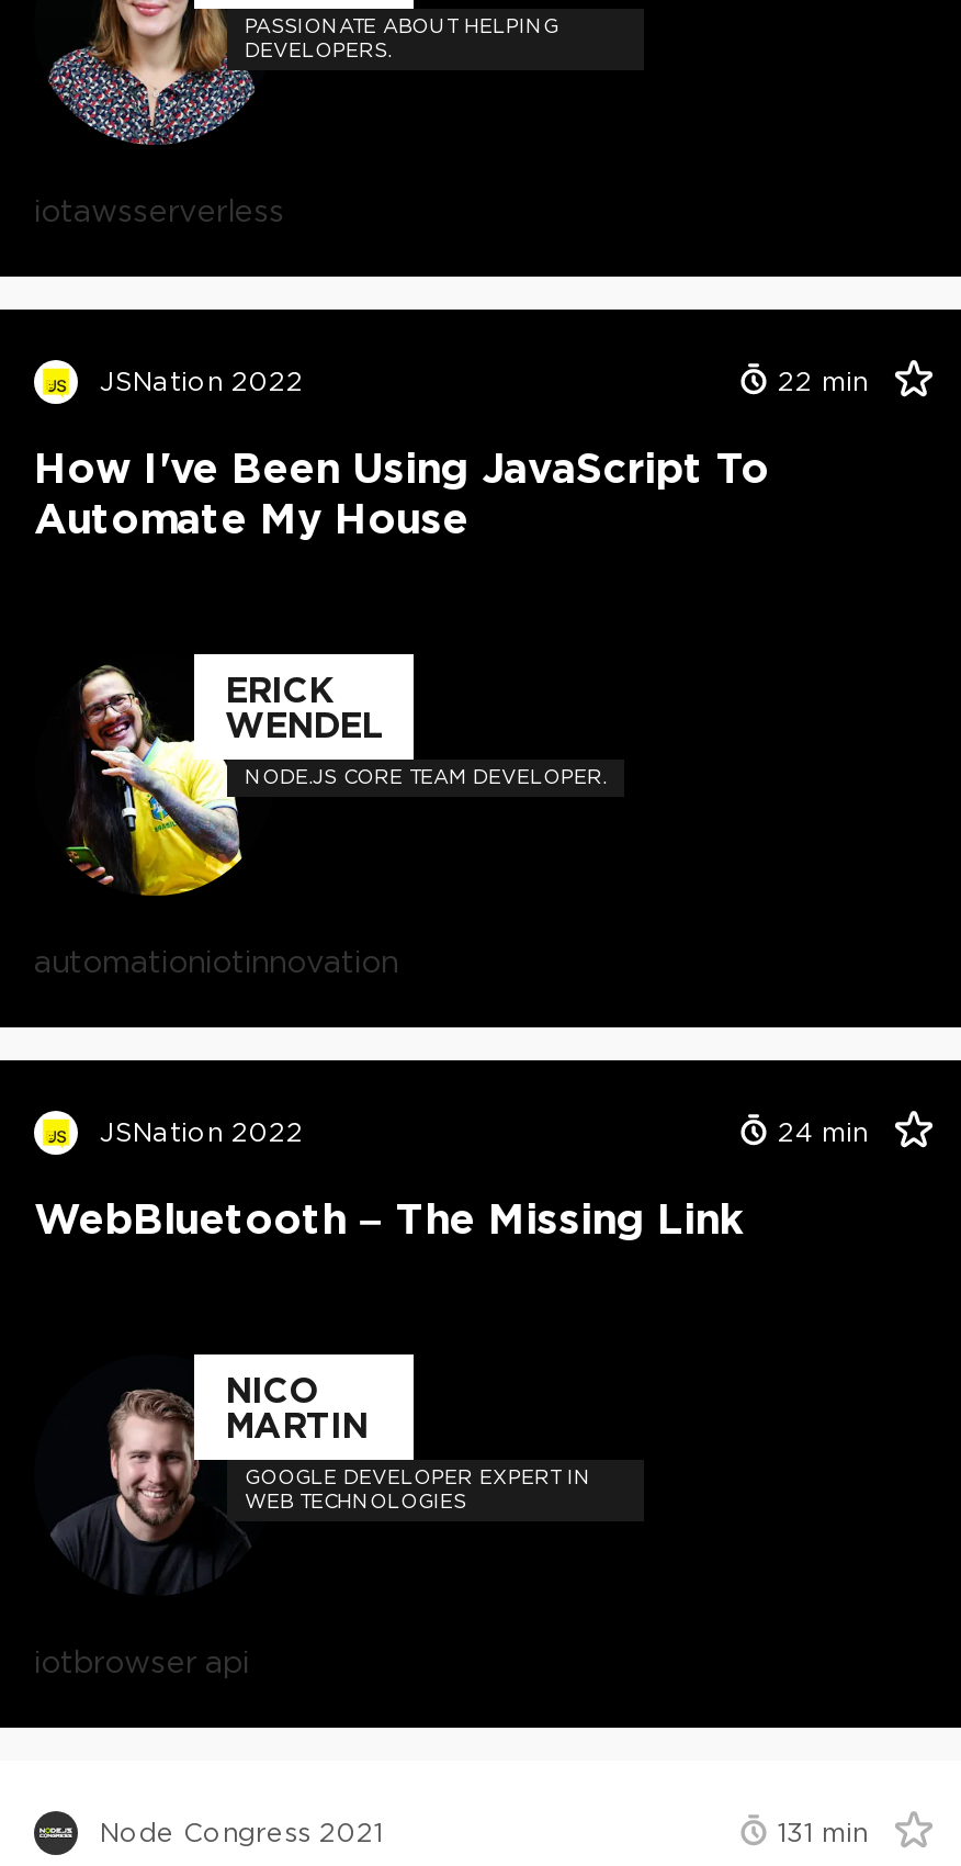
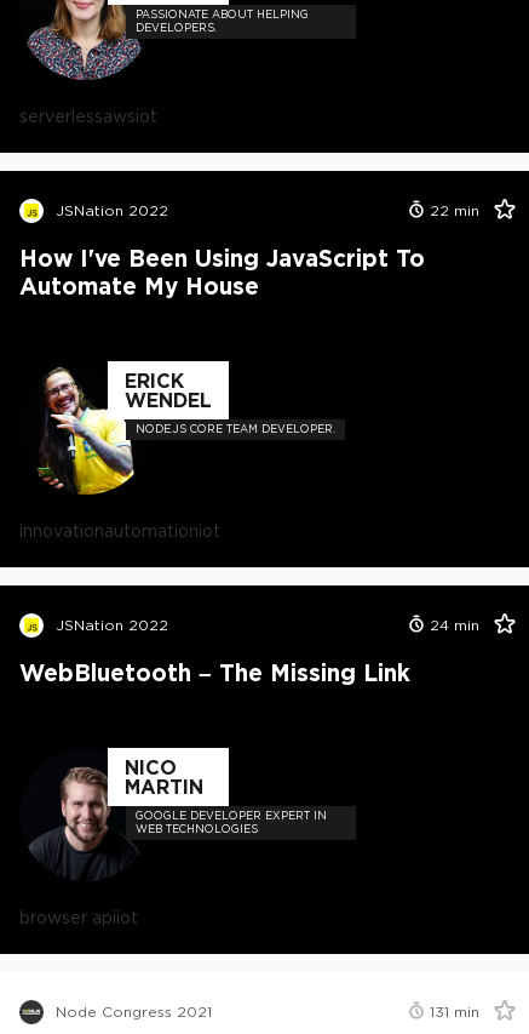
- iotawsserverless
+ serverlessawsiot

- automationiotinnovation
+ innovationautomationiot

- iotbrowser api
+ browser apiiot
